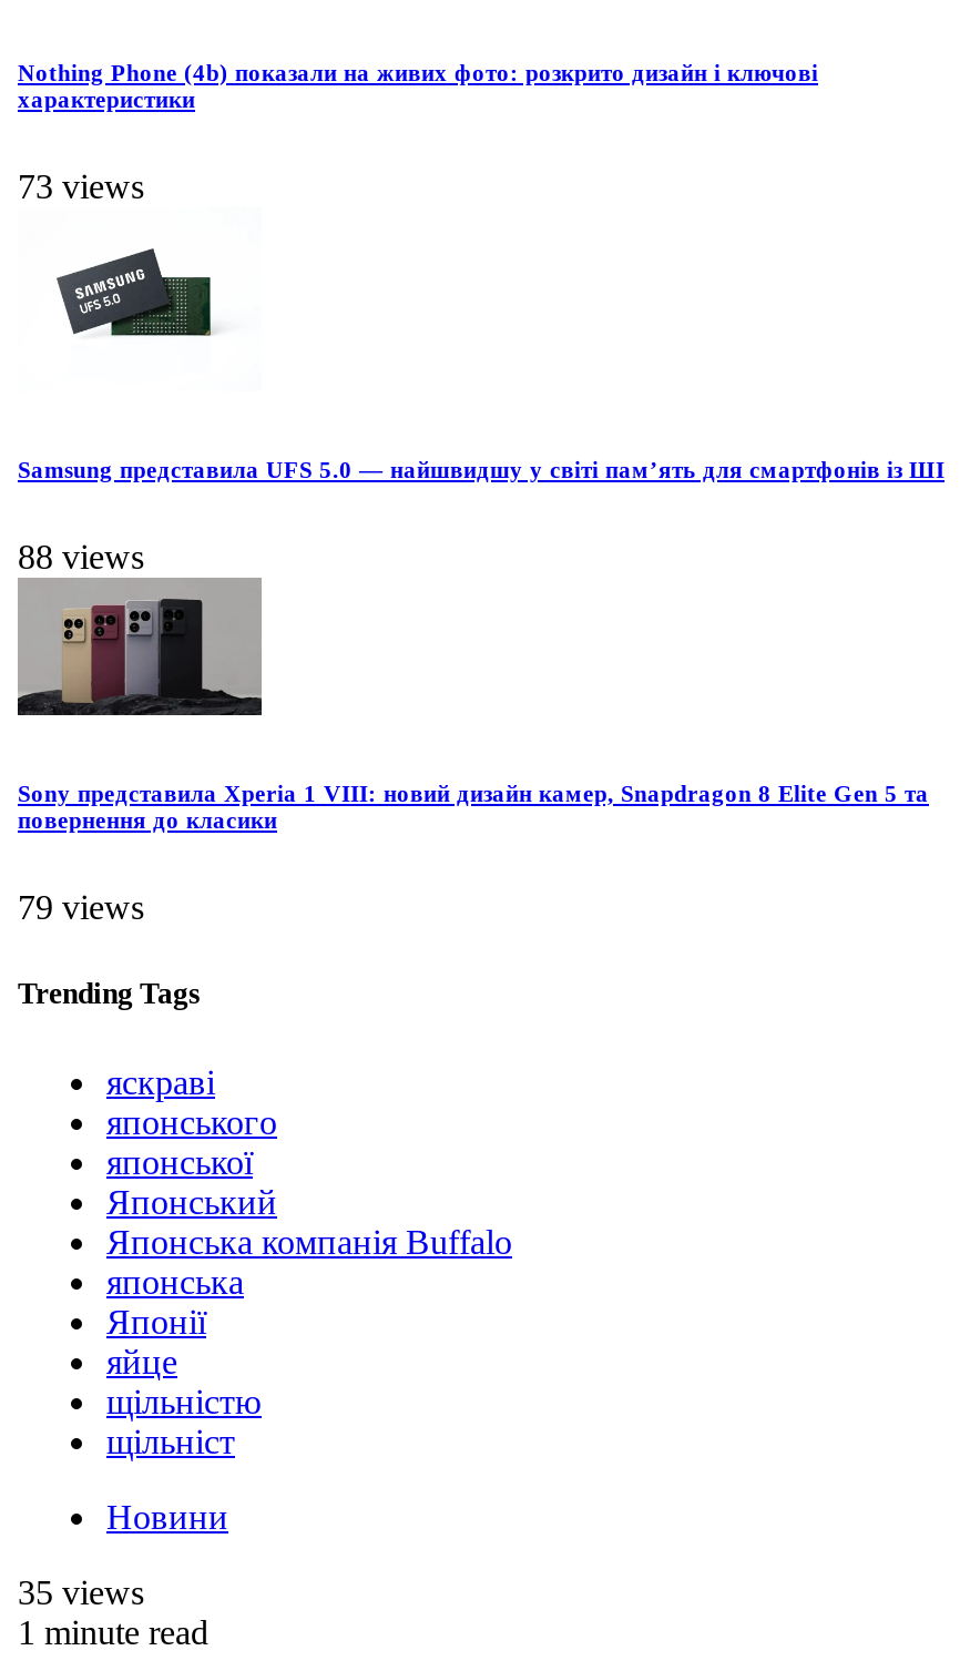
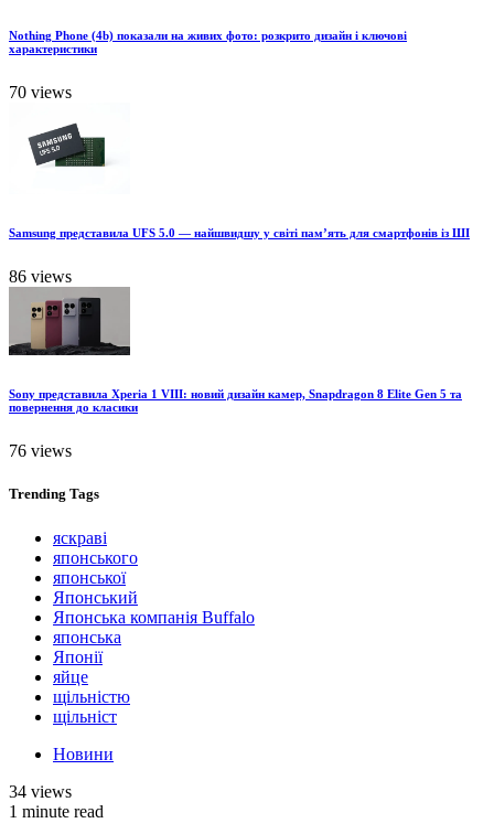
- 73 views
+ 70 views

- 88 views
+ 86 views

- 79 views
+ 76 views

- 35 views
+ 34 views
